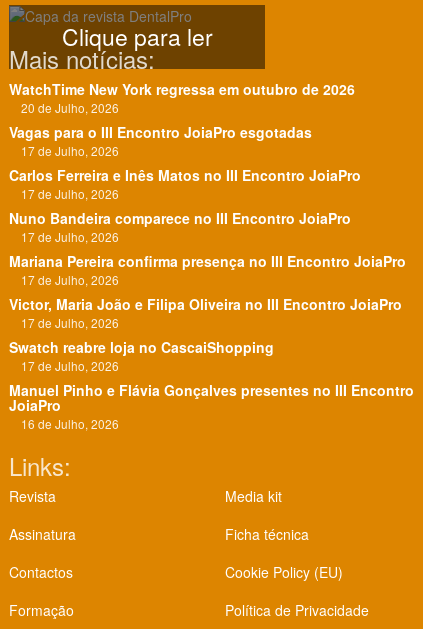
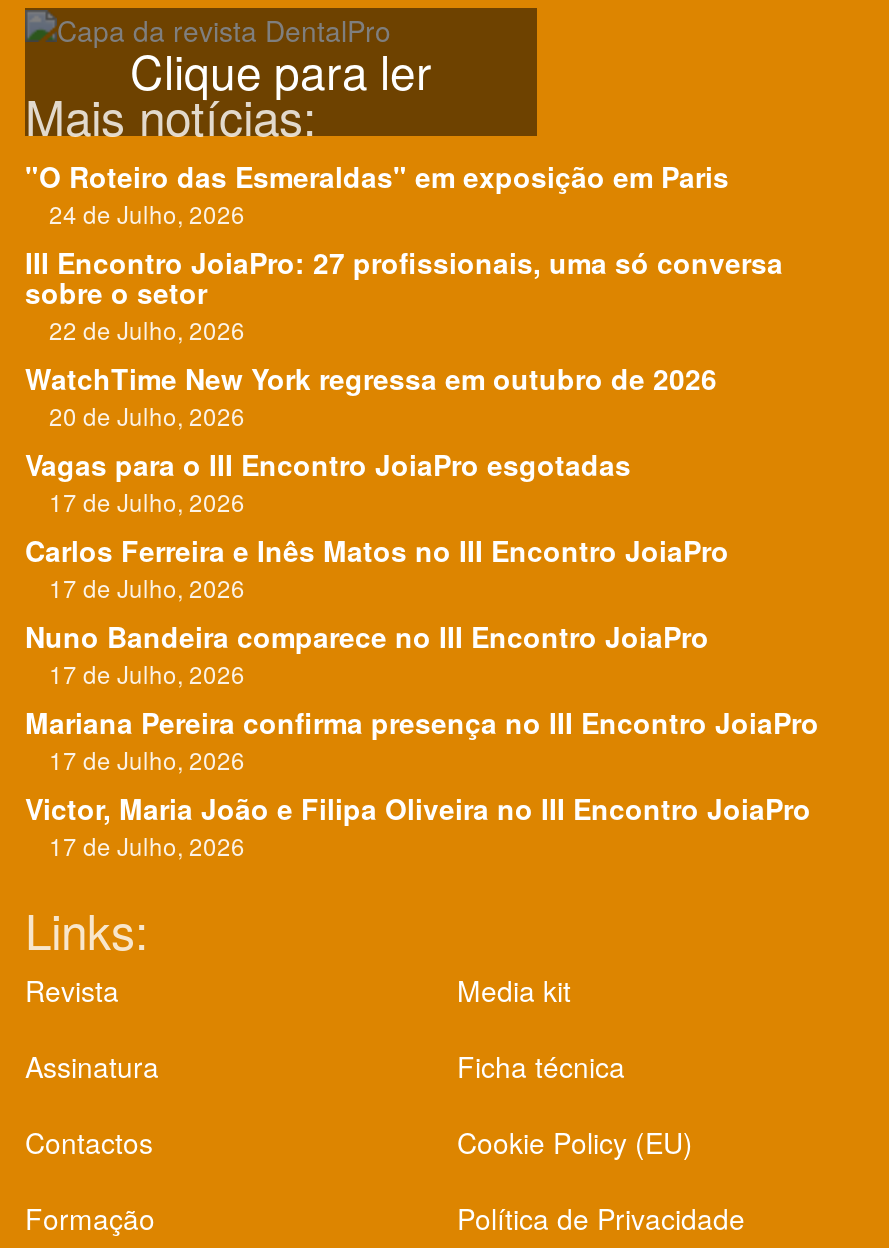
+ "O Roteiro das Esmeraldas" em exposição em Paris
+ 24 de Julho, 2026
+ III Encontro JoiaPro: 27 profissionais, uma só conversa
+ sobre o setor
+ 22 de Julho, 2026

moved down: WatchTime New York regressa em outubro de 2026 | 20 de Julho, 2026 | Vagas para o III Encontro JoiaPro esgotadas | ... | Victor, Maria João e Filipa Oliveira no III Encontro JoiaPro | 17 de Julho, 2026

- Swatch reabre loja no CascaiShopping
- 17 de Julho, 2026
- Manuel Pinho e Flávia Gonçalves presentes no III Encontro
- JoiaPro
- 16 de Julho, 2026
